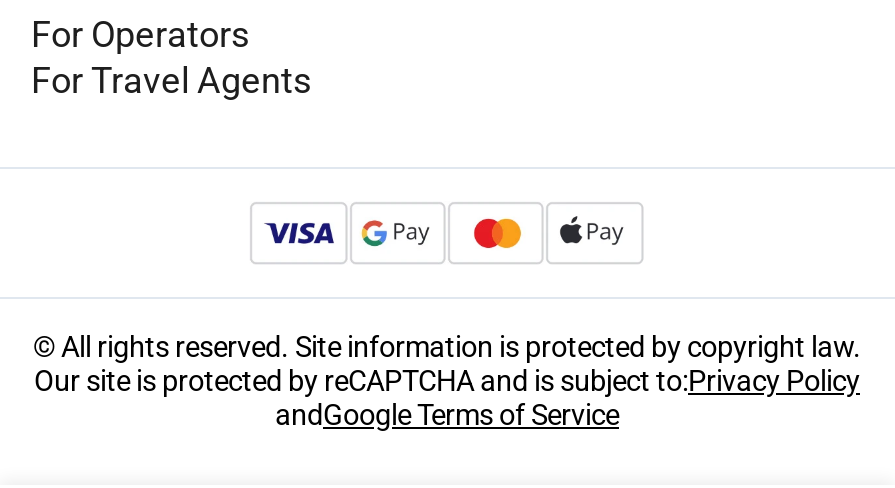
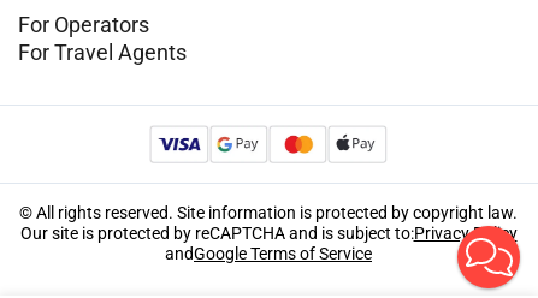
+ [image]
